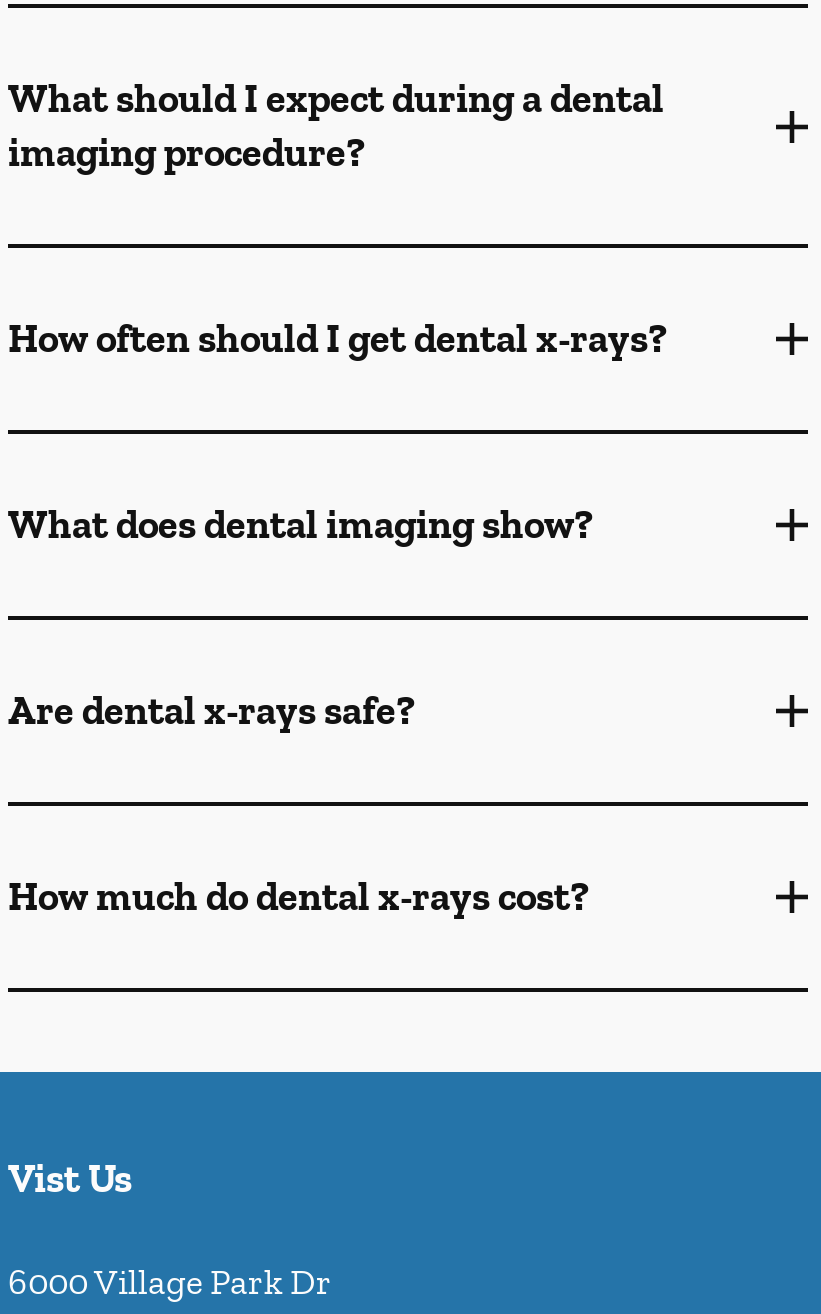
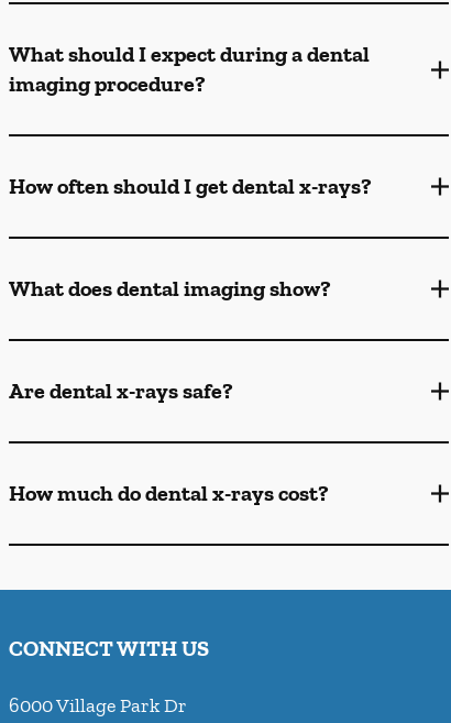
- Vist Us
+ CONNECT WITH US
